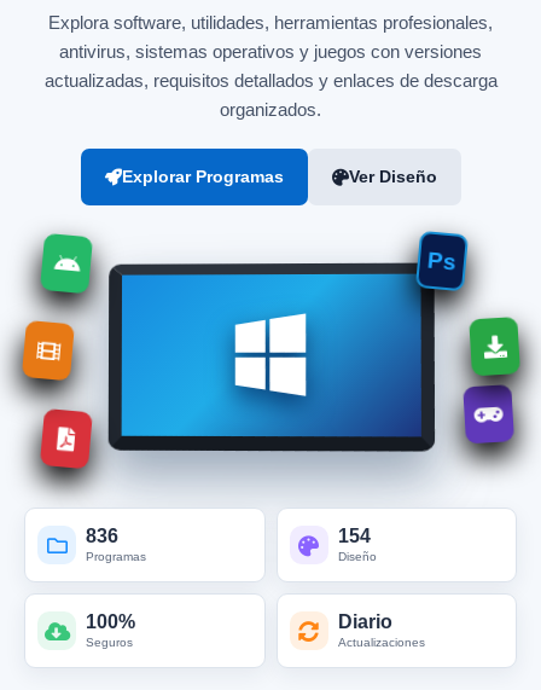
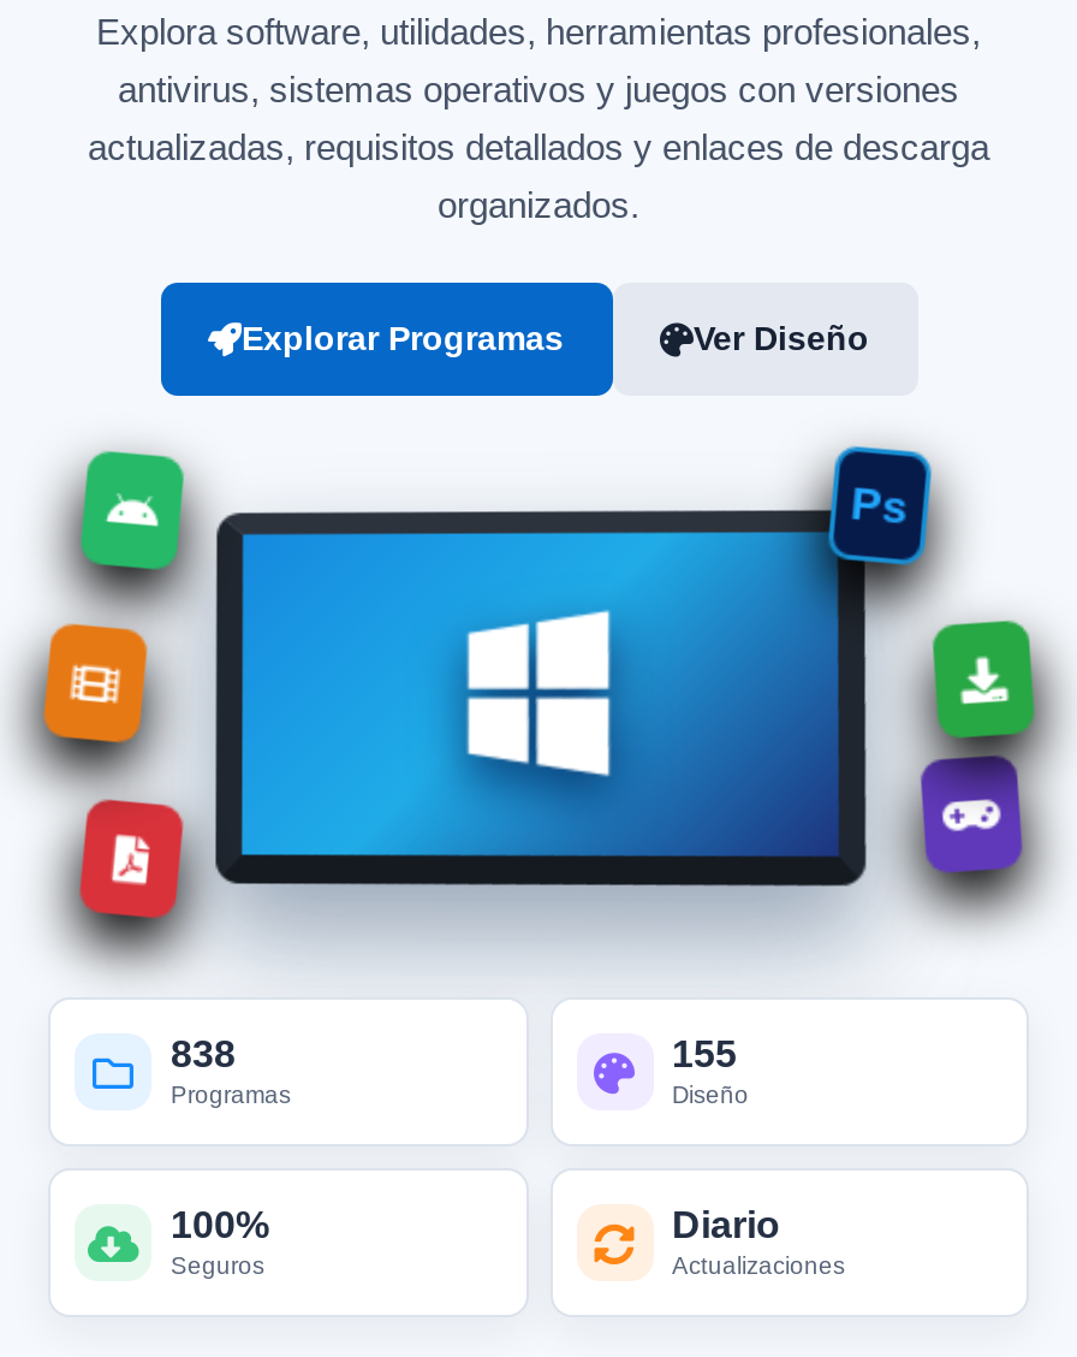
- 836
+ 838

- 154
+ 155
